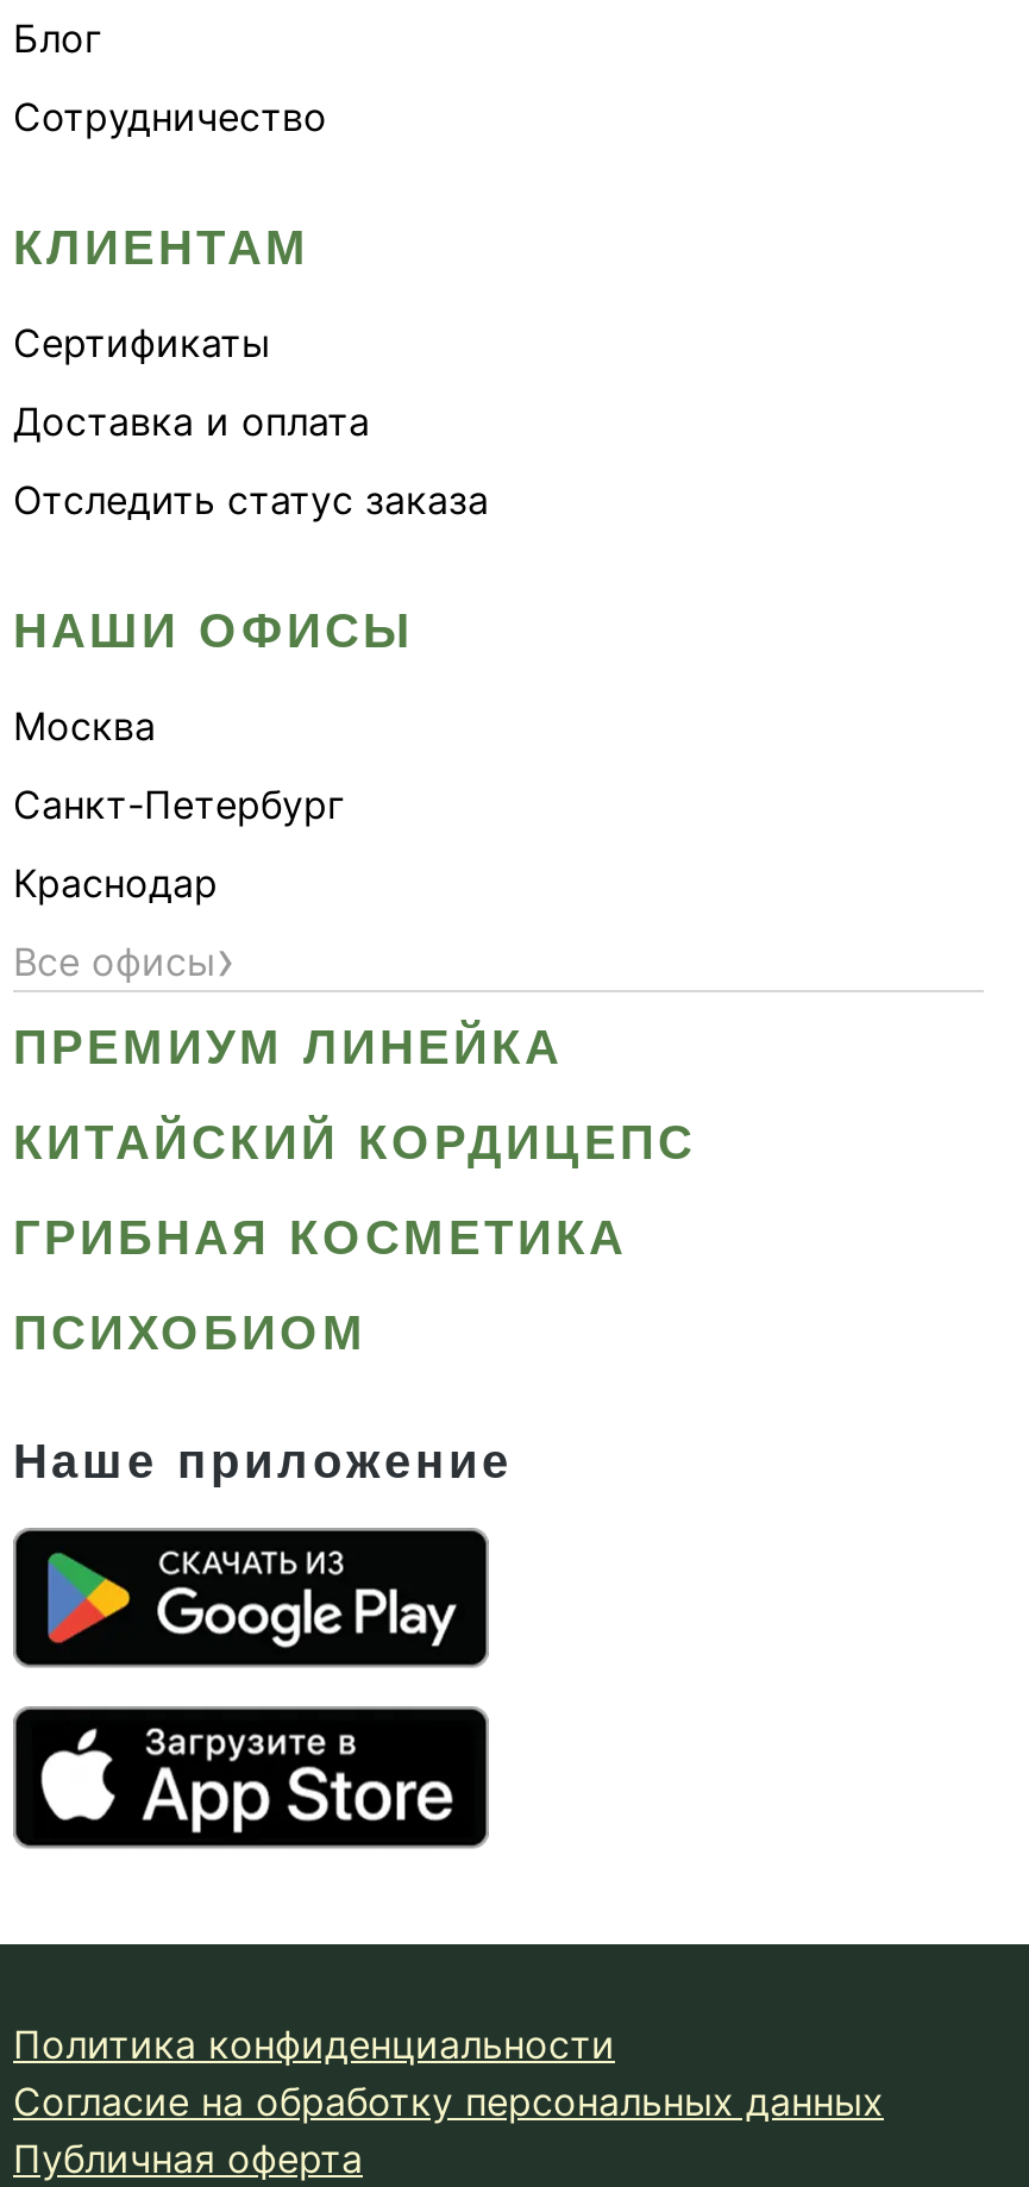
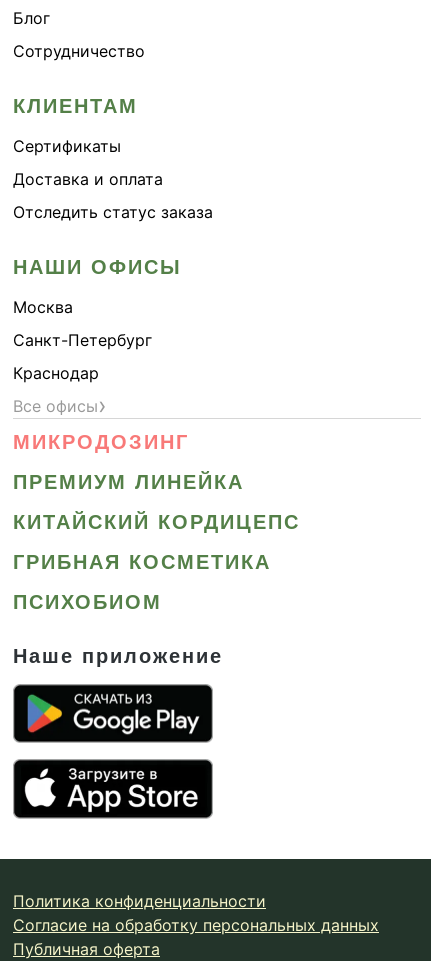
+ МИКРОДОЗИНГ
